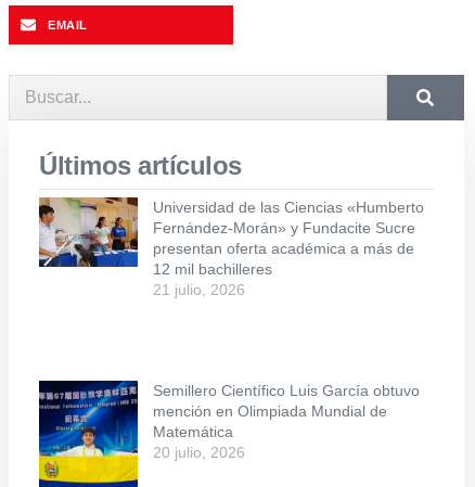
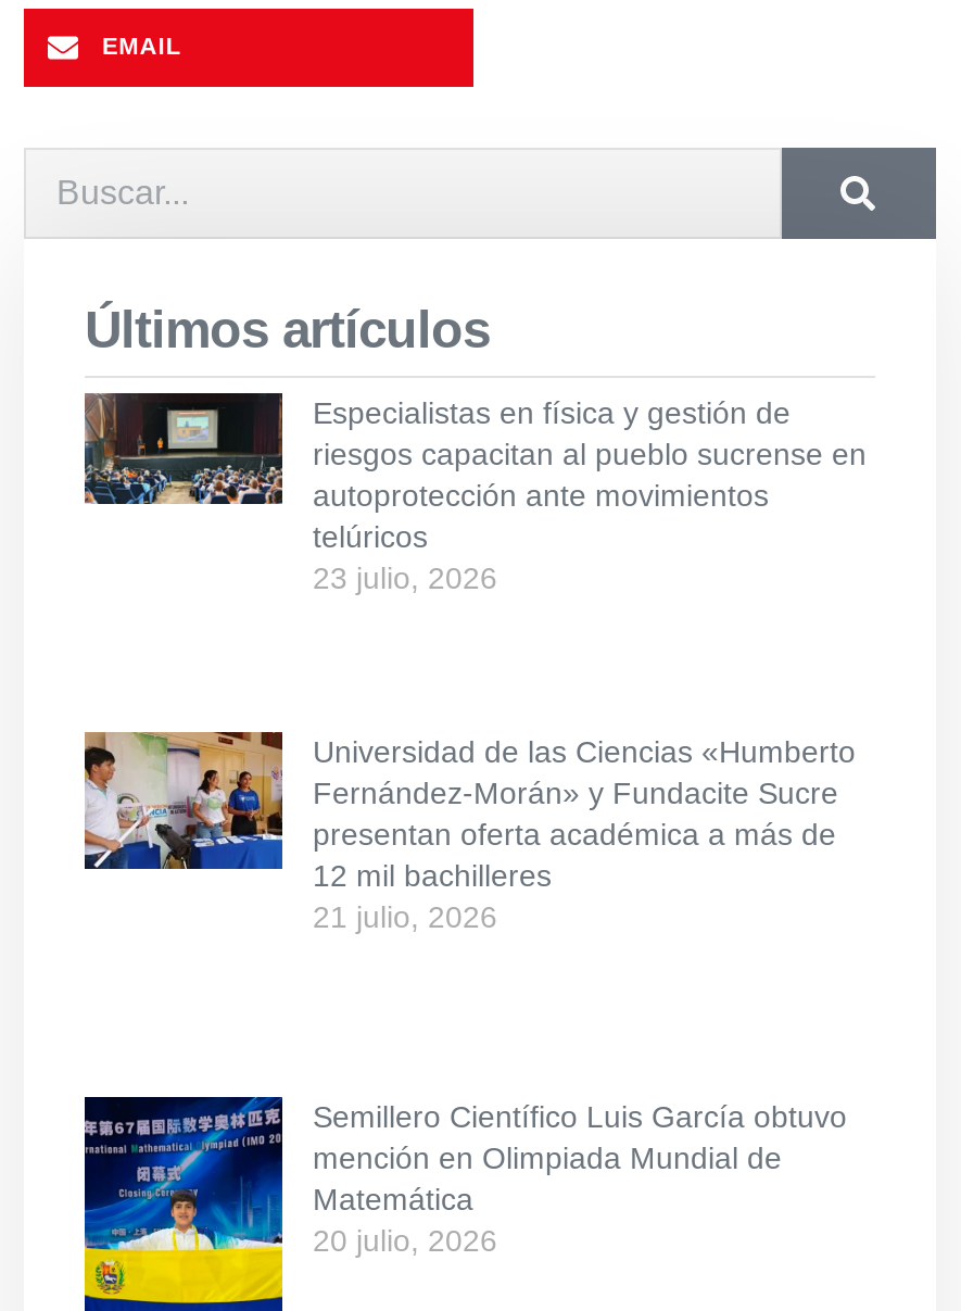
+ [image]
+ Especialistas en física y gestión de
+ riesgos capacitan al pueblo sucrense en
+ autoprotección ante movimientos
+ telúricos
+ 23 julio, 2026
